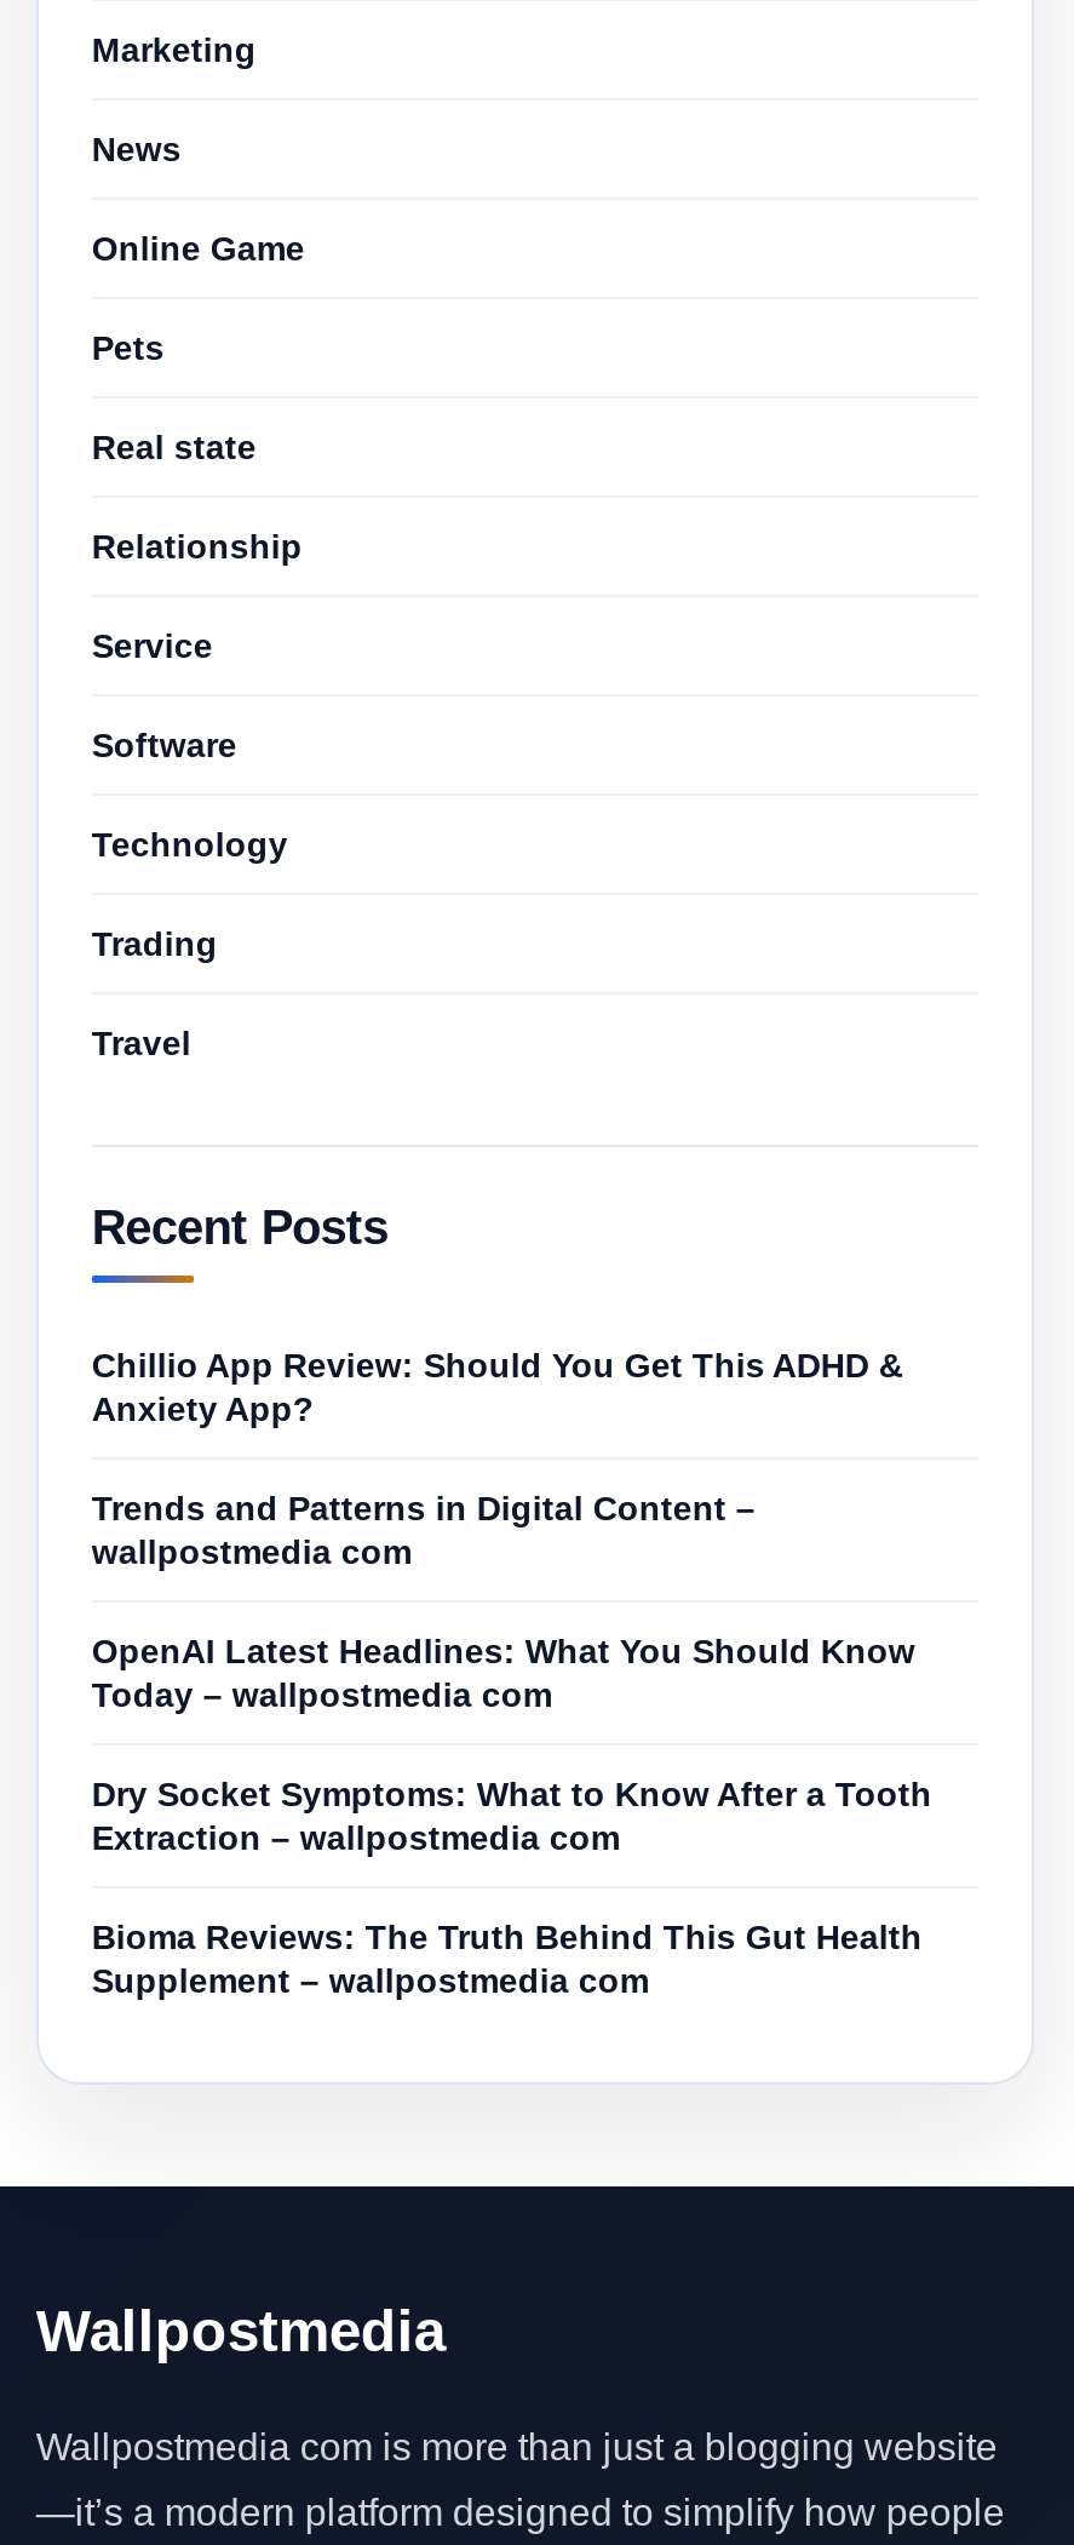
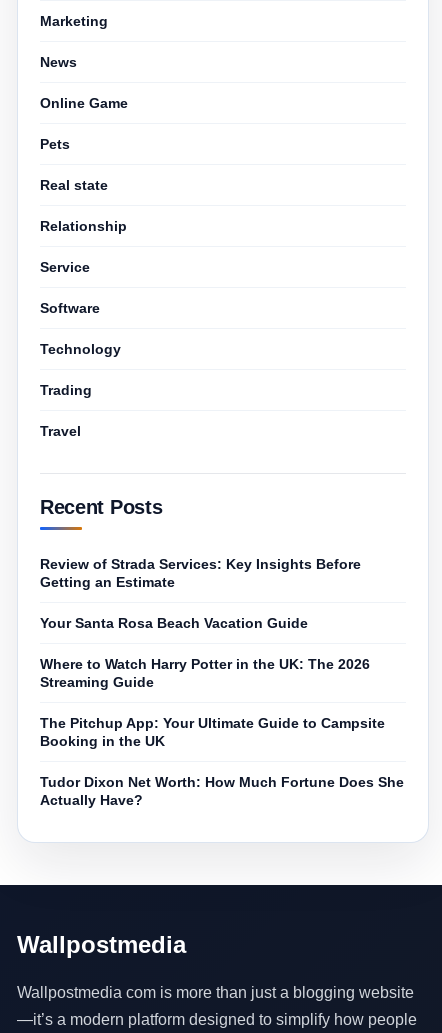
- Chillio App Review: Should You Get This ADHD &
- Anxiety App?
+ Review of Strada Services: Key Insights Before
+ Getting an Estimate

- Trends and Patterns in Digital Content –
- wallpostmedia com
+ Your Santa Rosa Beach Vacation Guide

- OpenAI Latest Headlines: What You Should Know
- Today – wallpostmedia com
+ Where to Watch Harry Potter in the UK: The 2026
+ Streaming Guide

- Dry Socket Symptoms: What to Know After a Tooth
- Extraction – wallpostmedia com
+ The Pitchup App: Your Ultimate Guide to Campsite
+ Booking in the UK

- Bioma Reviews: The Truth Behind This Gut Health
- Supplement – wallpostmedia com
+ Tudor Dixon Net Worth: How Much Fortune Does She
+ Actually Have?
